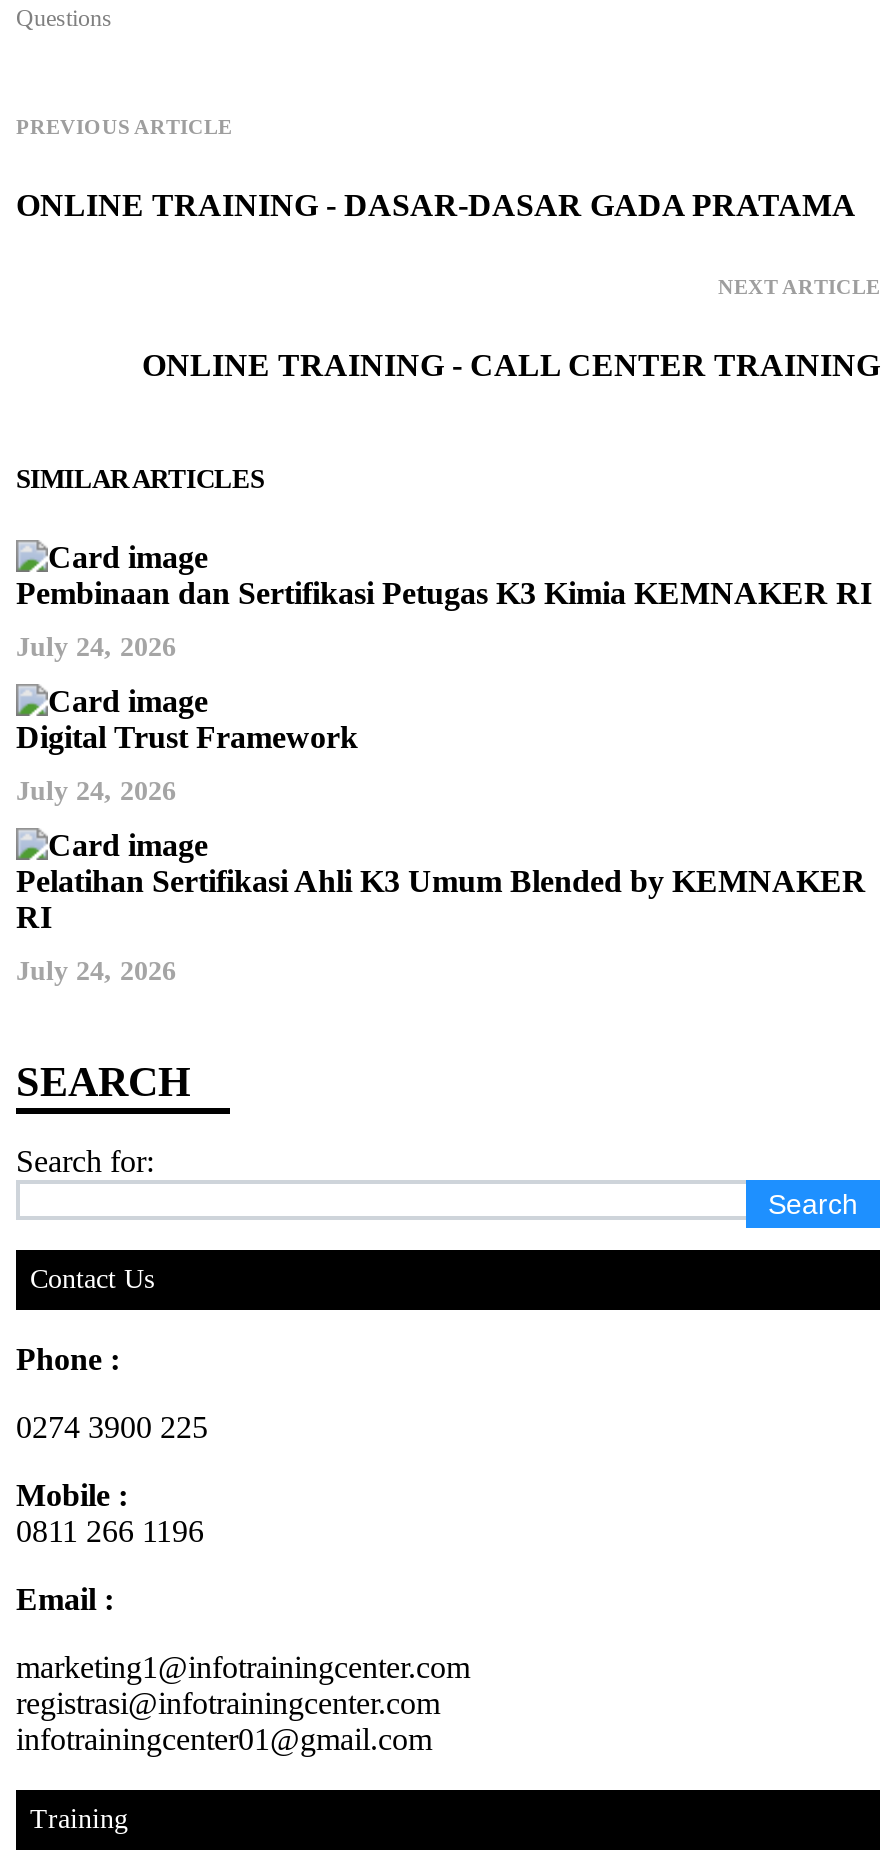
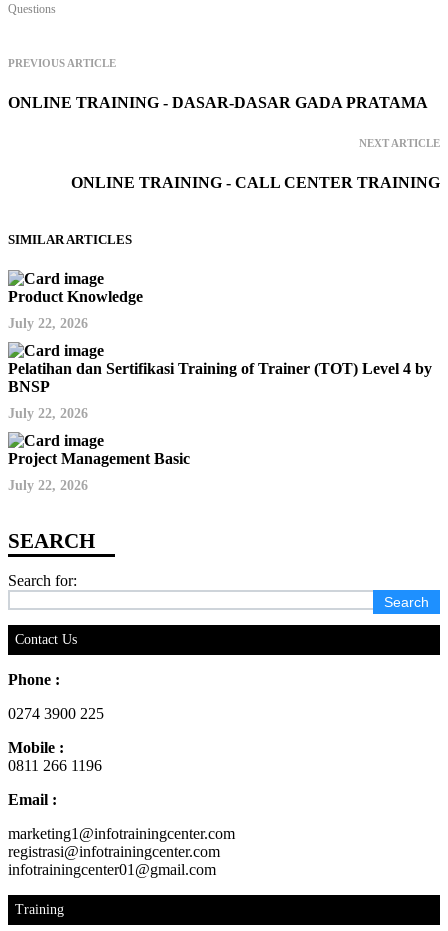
- Pembinaan dan Sertifikasi Petugas K3 Kimia KEMNAKER RI
+ Product Knowledge

- July 24, 2026
+ July 22, 2026

- Digital Trust Framework
+ Pelatihan dan Sertifikasi Training of Trainer (TOT) Level 4 by
+ BNSP

- July 24, 2026
+ July 22, 2026

- Pelatihan Sertifikasi Ahli K3 Umum Blended by KEMNAKER
- RI
+ Project Management Basic

- July 24, 2026
+ July 22, 2026
